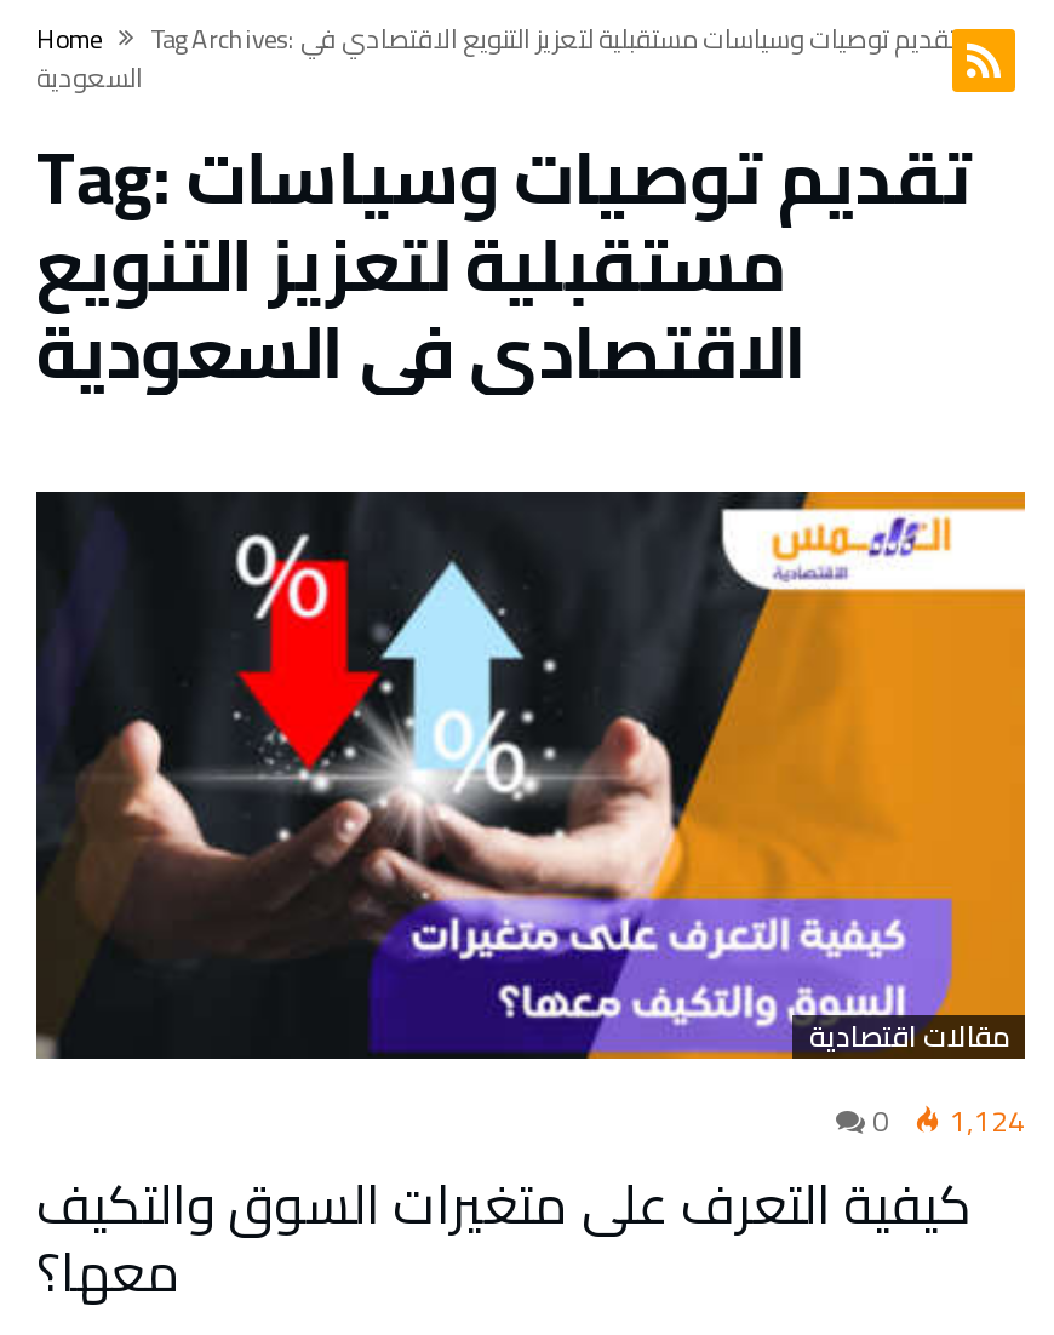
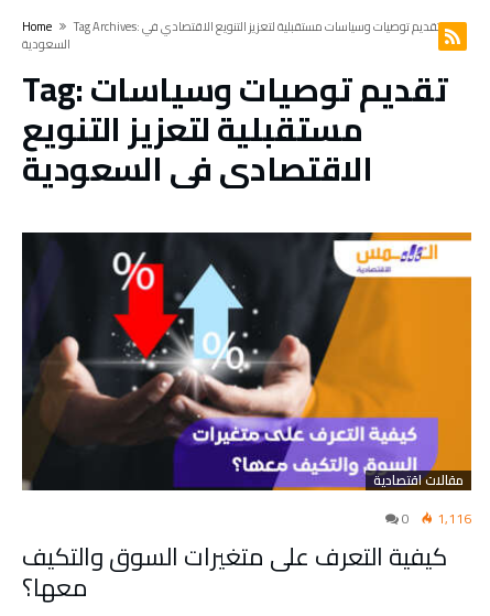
- 0 1,124
+ 0 1,116
